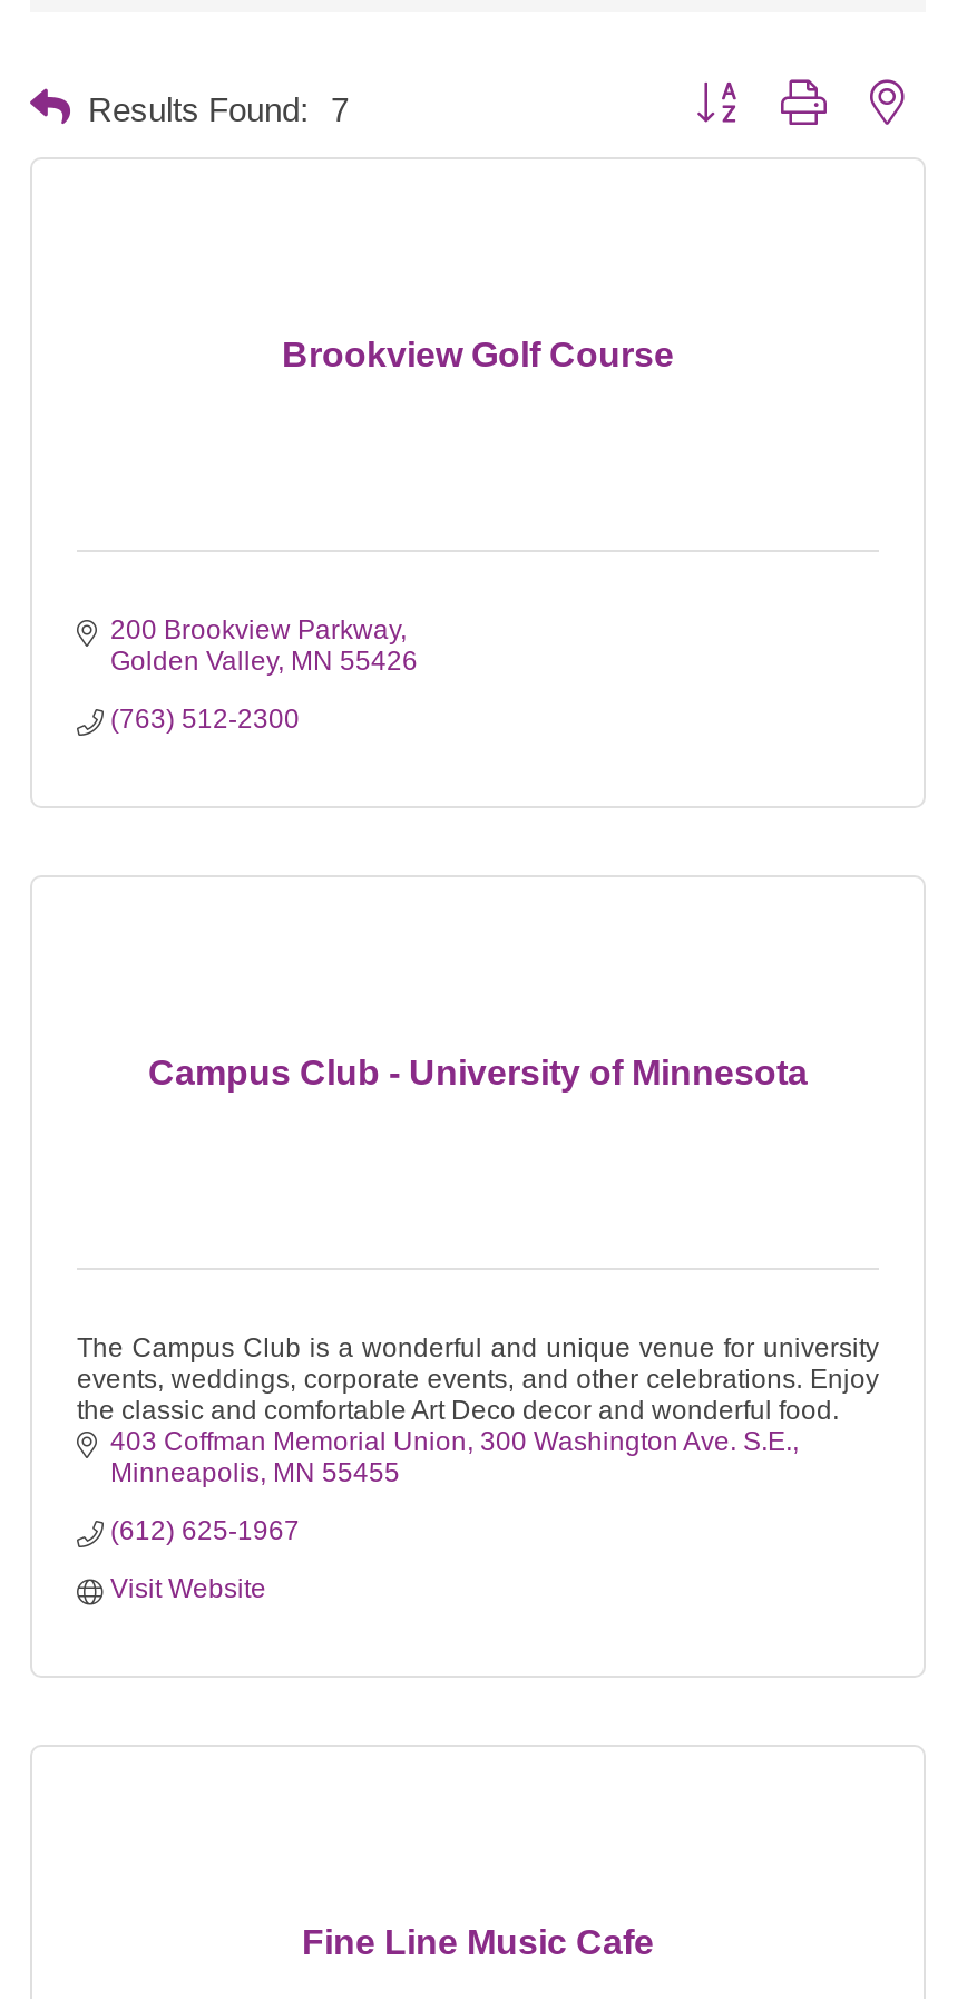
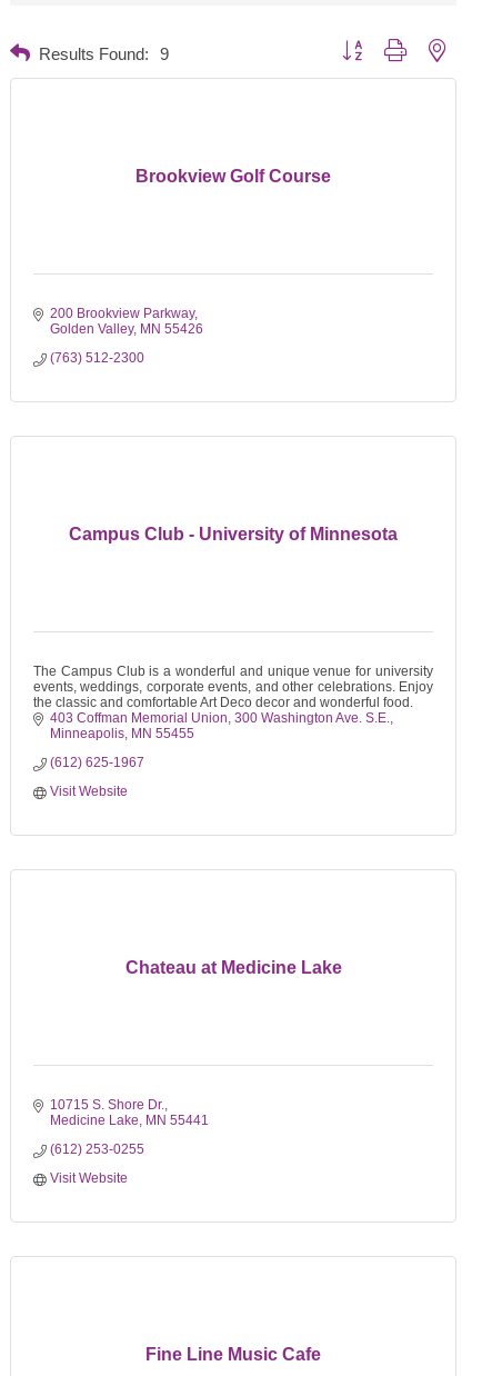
- Results Found: 7
+ Results Found: 9

+ 10715 S. Shore Dr.
+ Medicine Lake MN 55441
+ (612) 253-0255
+ Visit Website

+ Chateau at Medicine Lake
